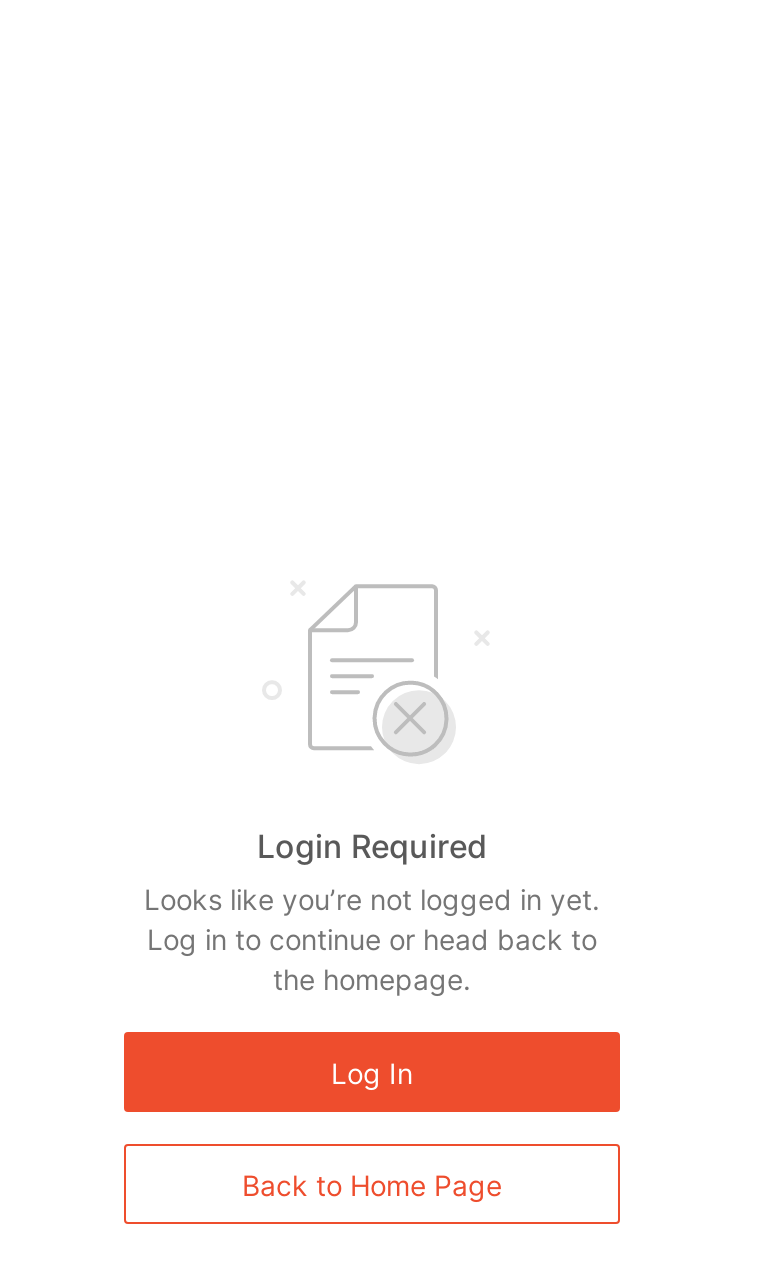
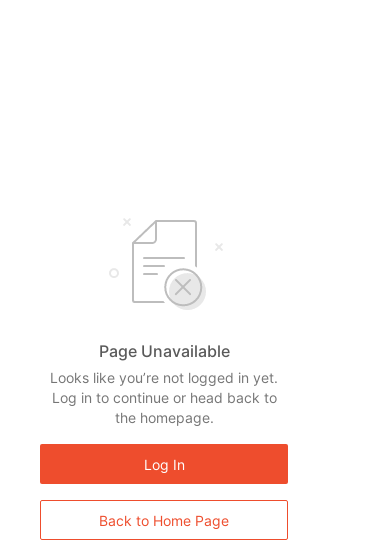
- Login Required
+ Page Unavailable
